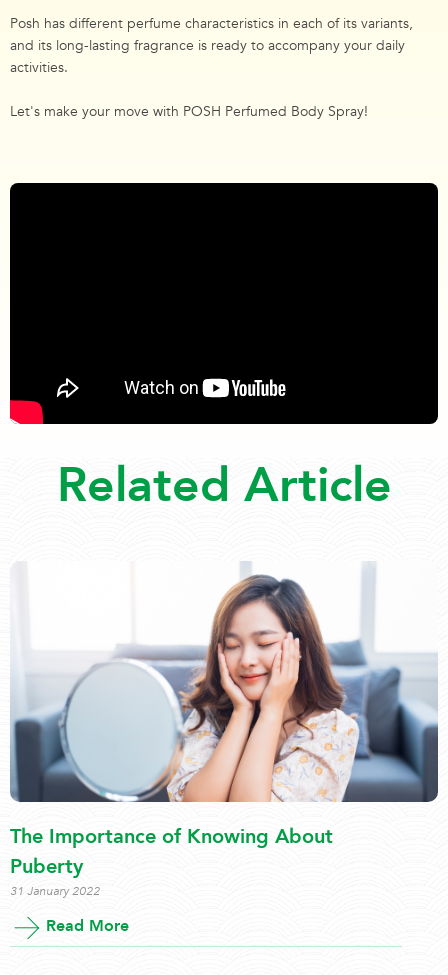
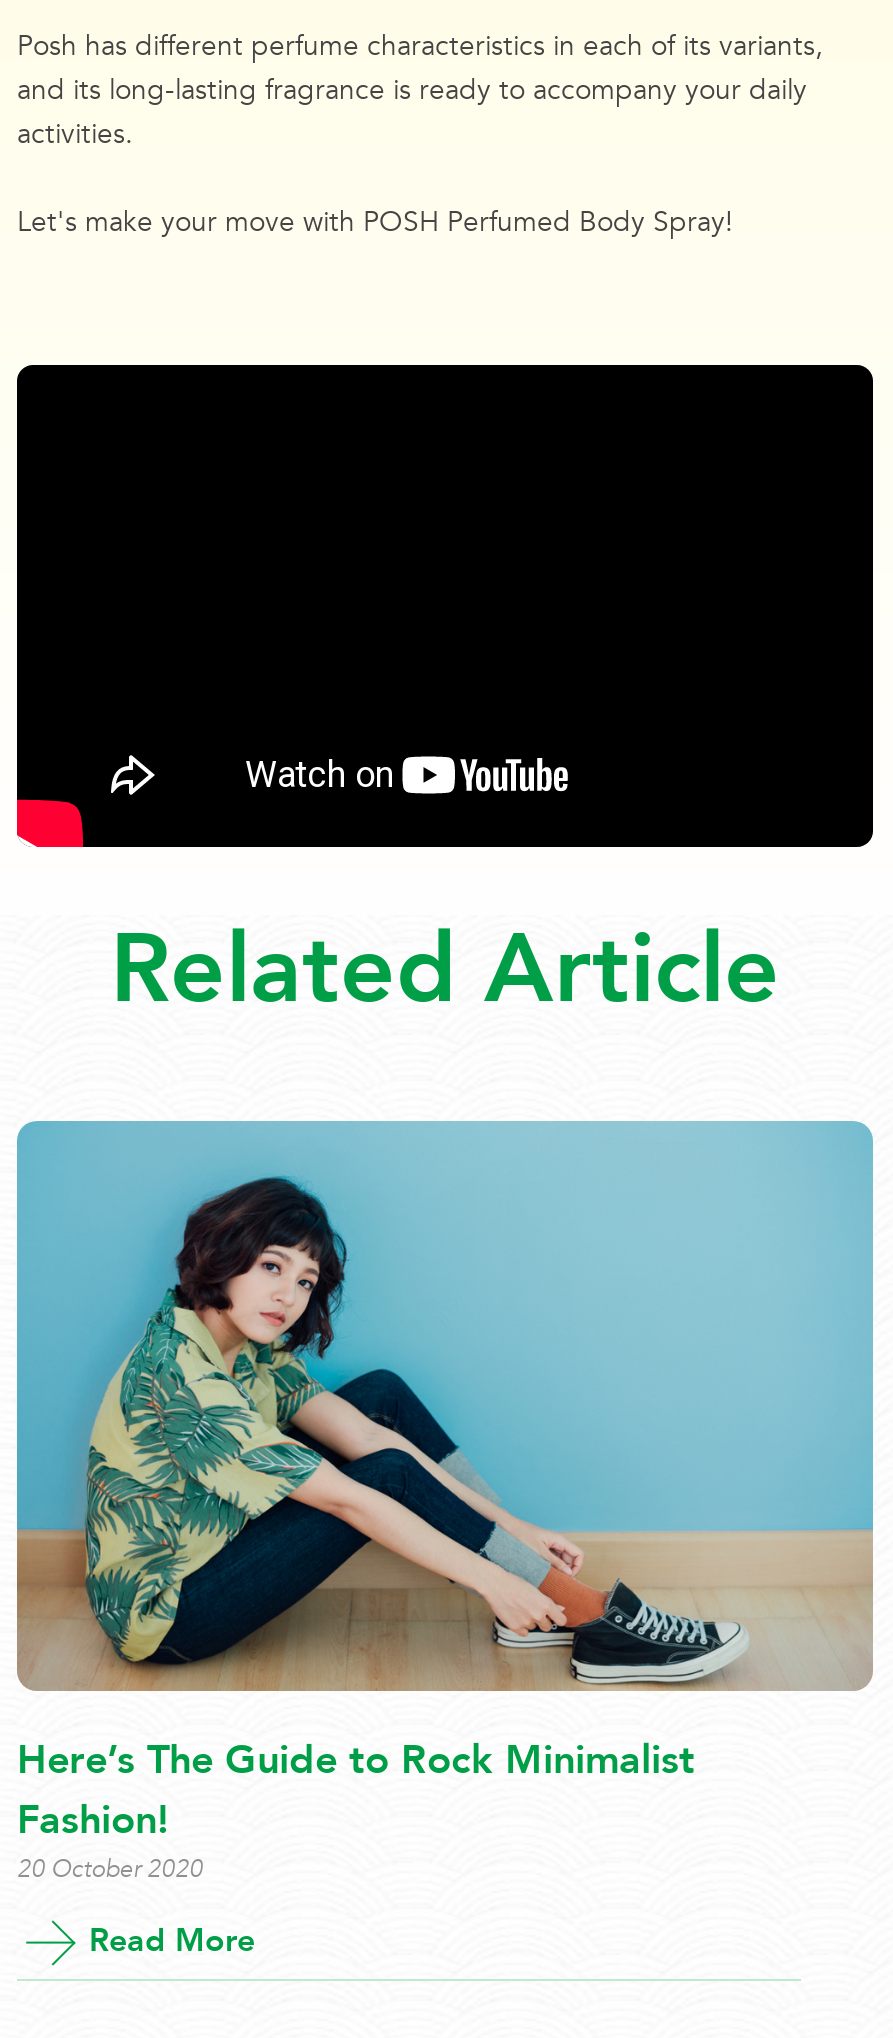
- [image]
- The Importance of Knowing About
- Puberty
- 31 January 2022
+ [image]
+ Here’s The Guide to Rock Minimalist
+ Fashion!
+ 20 October 2020
